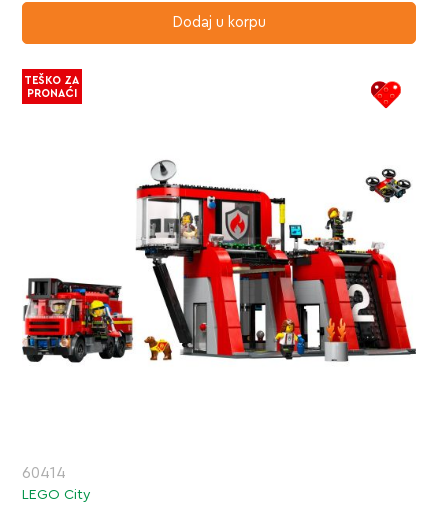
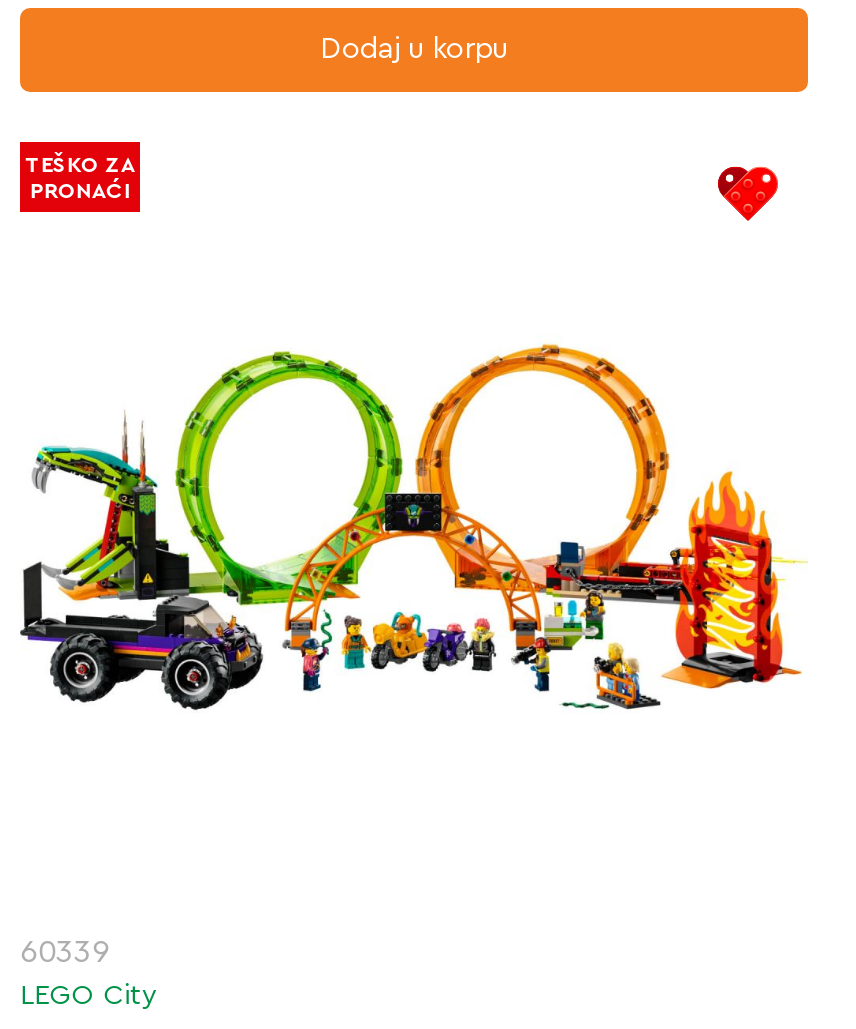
- [image]
+ [image]

- 60414
+ 60339
